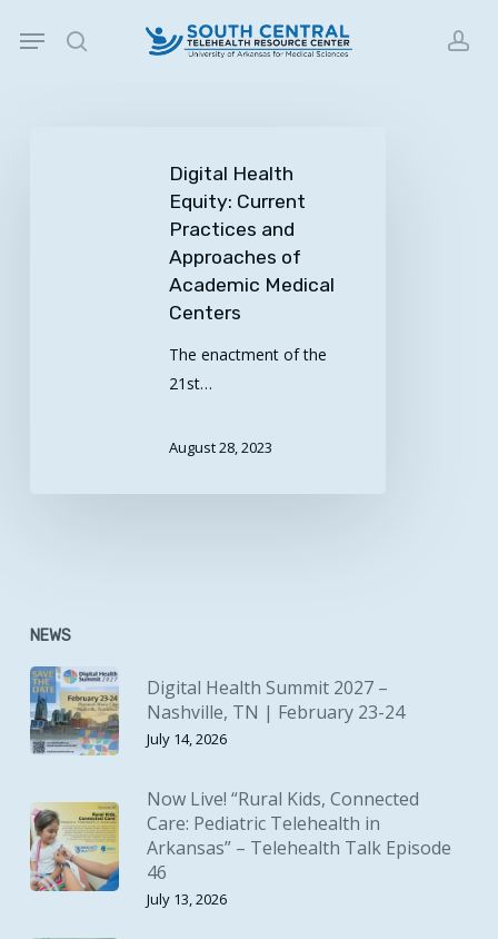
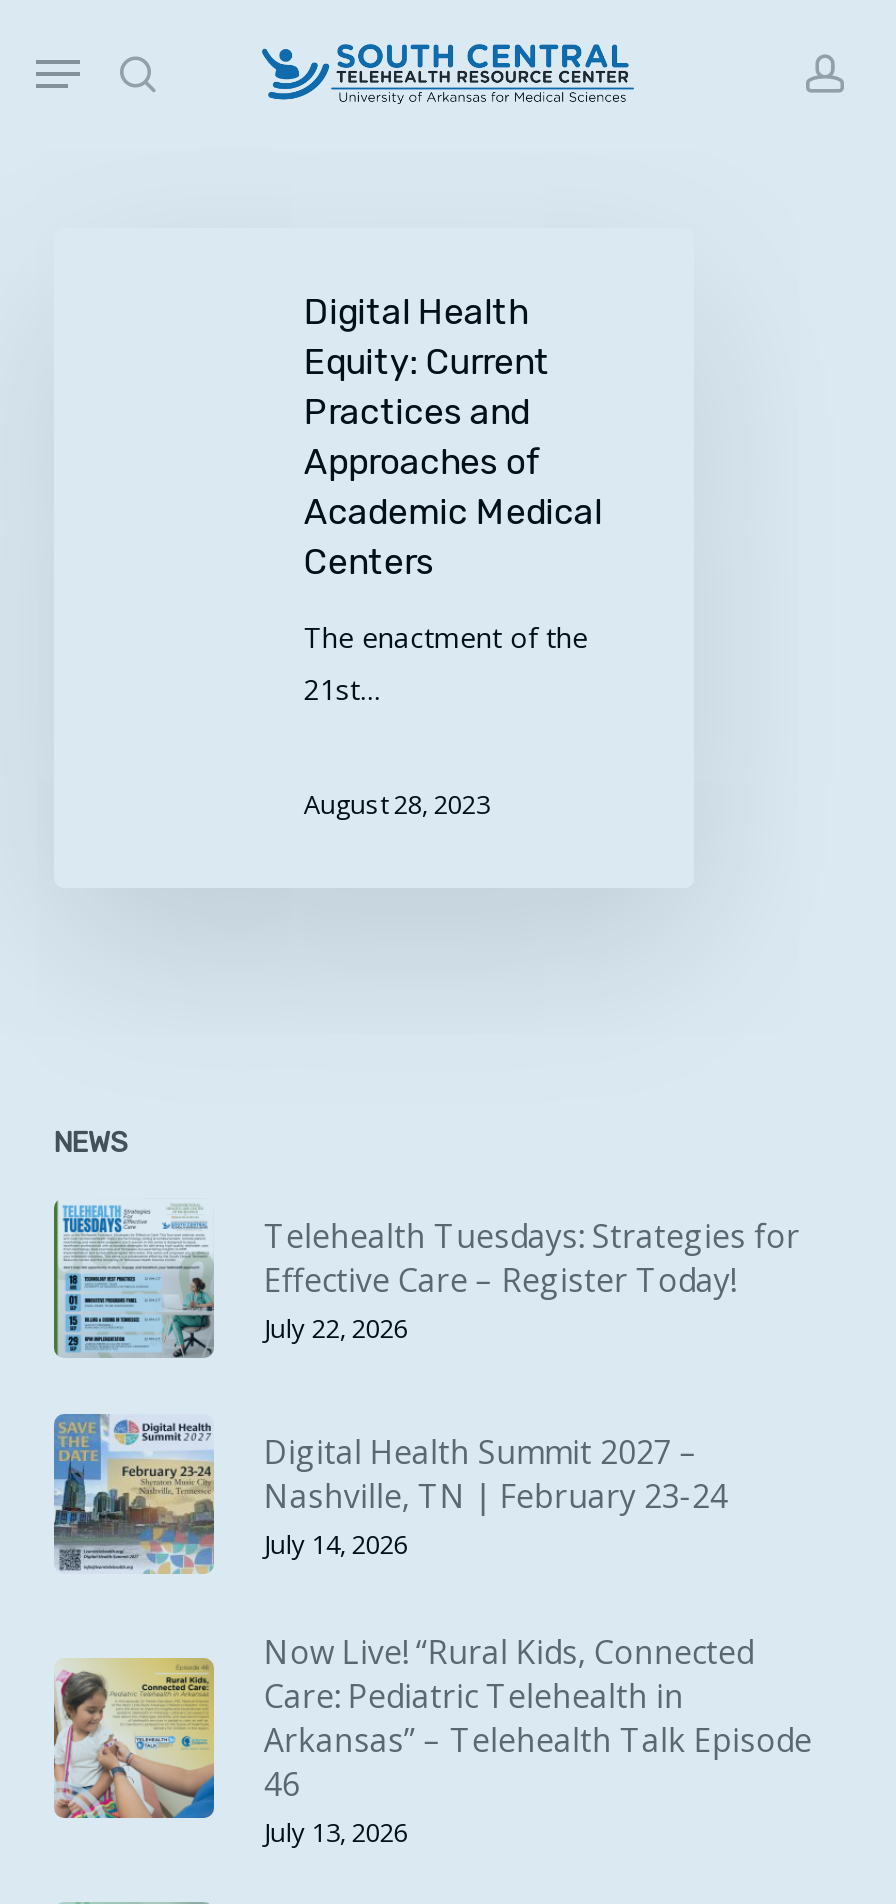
+ [image]
+ Telehealth Tuesdays: Strategies for
+ Effective Care – Register Today!
+ July 22, 2026
